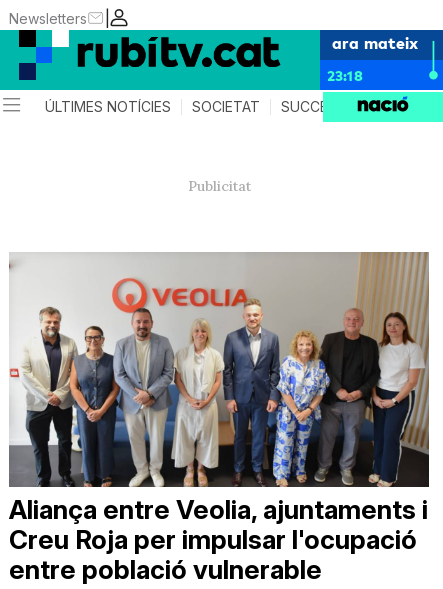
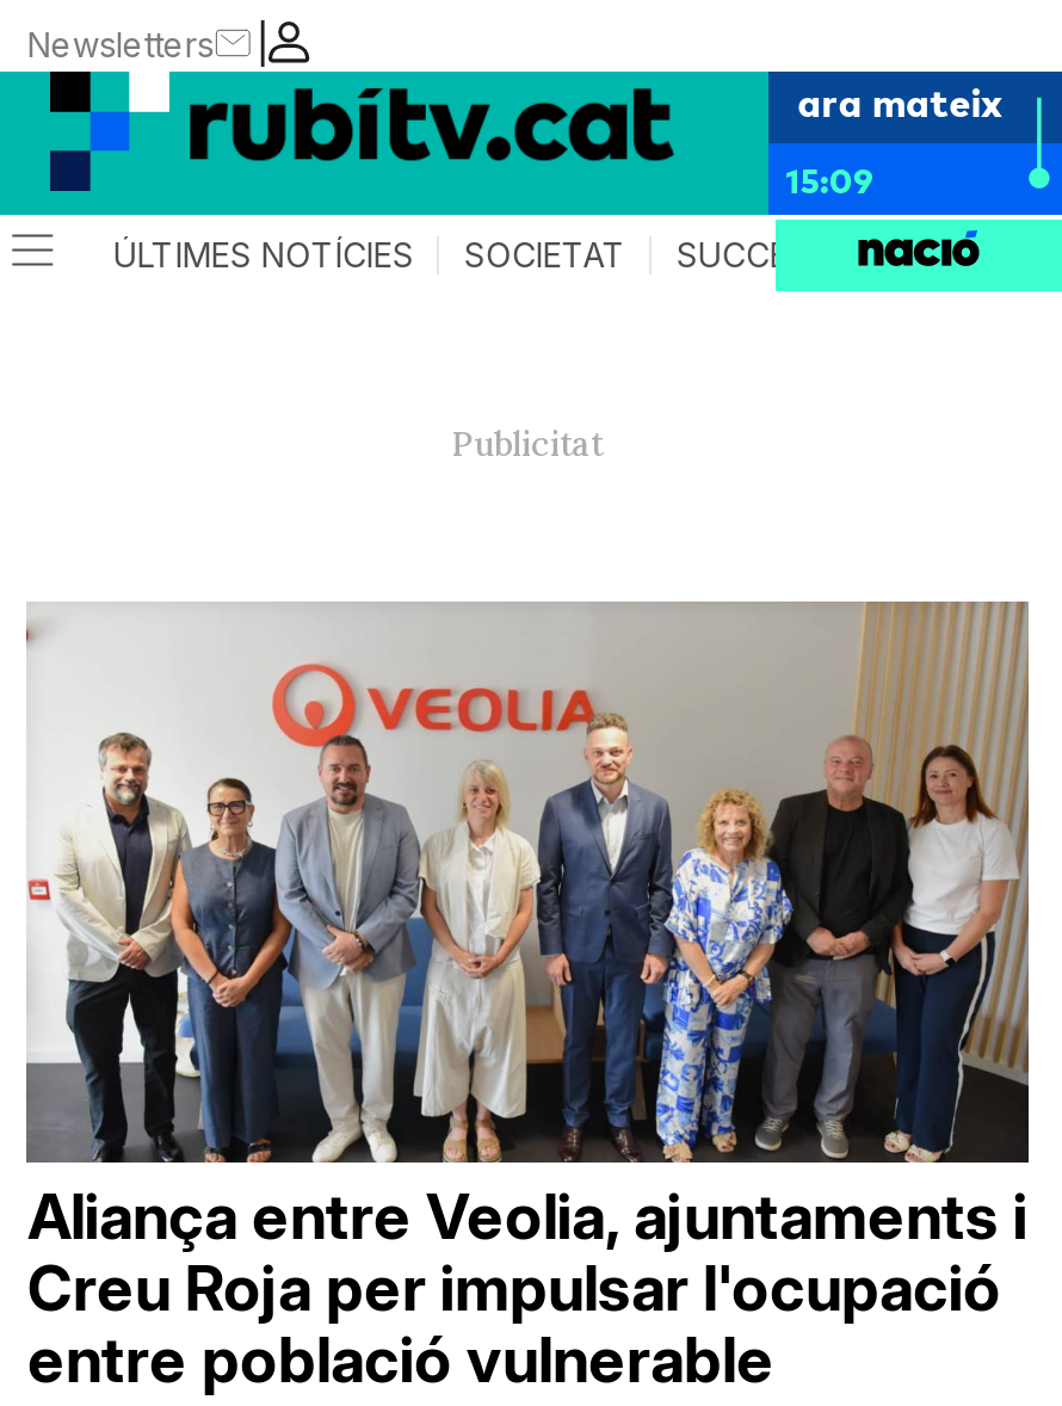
- 23:18
+ 15:09
